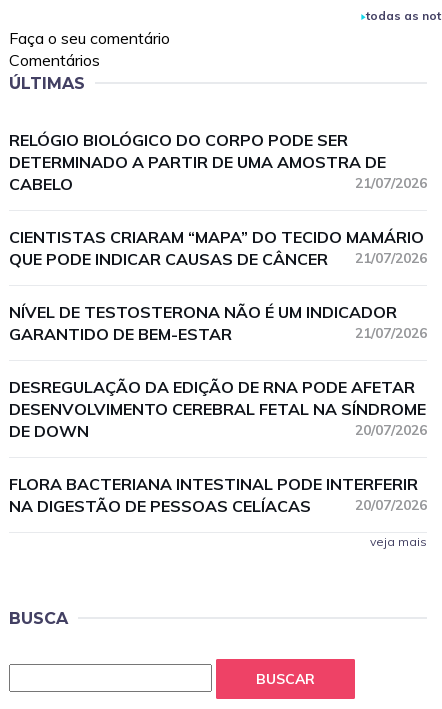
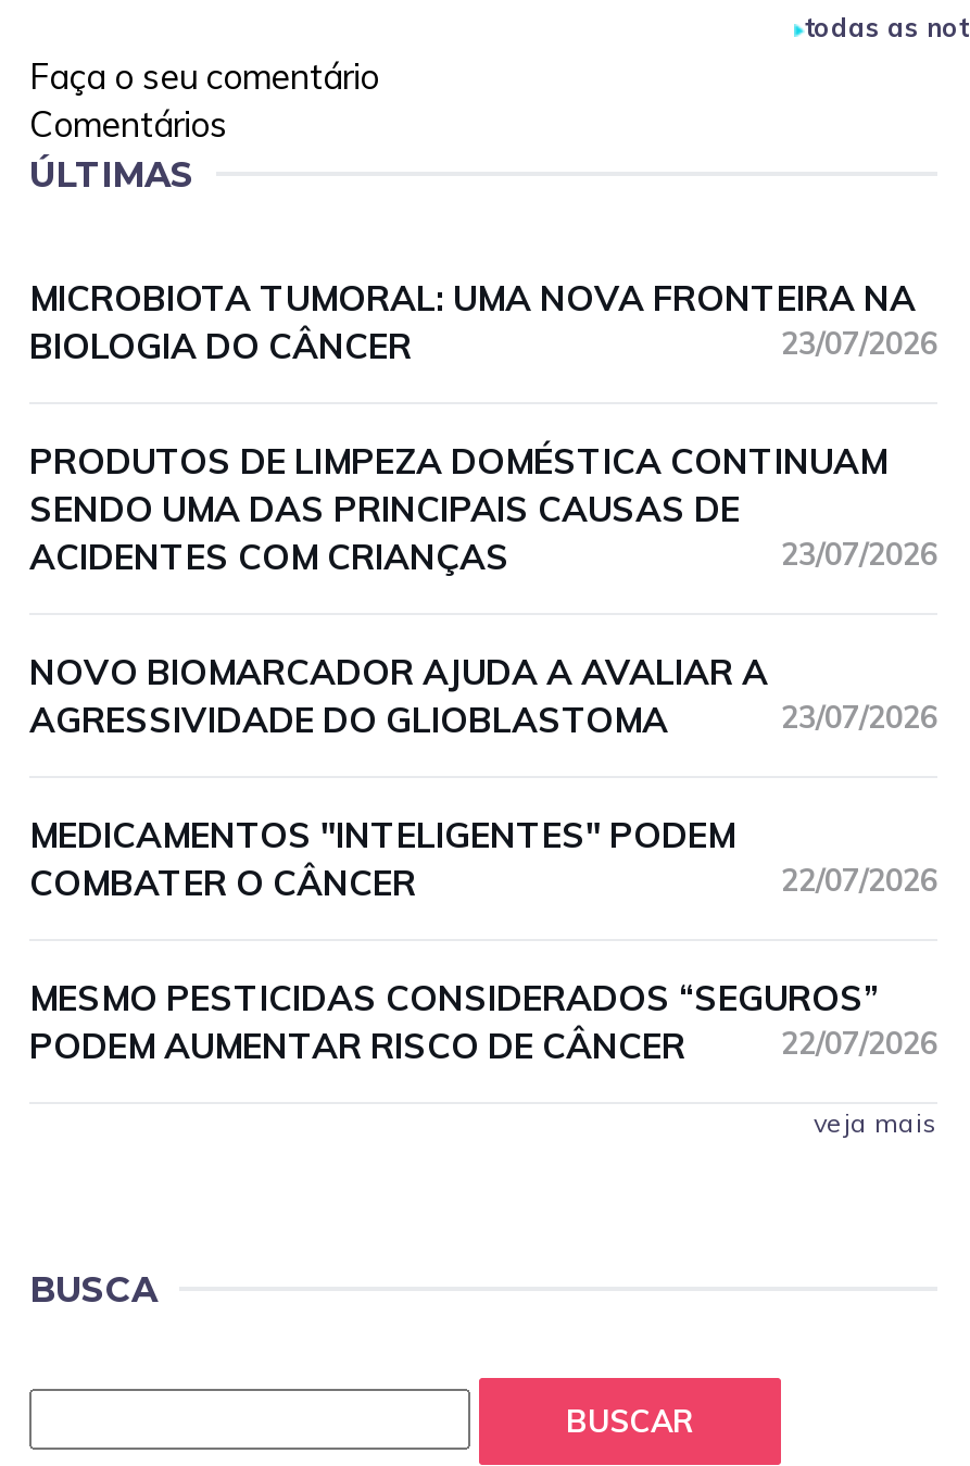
- RELÓGIO BIOLÓGICO DO CORPO PODE SER
- DETERMINADO A PARTIR DE UMA AMOSTRA DE
- CABELO
- 21/07/2026
+ MICROBIOTA TUMORAL: UMA NOVA FRONTEIRA NA
+ BIOLOGIA DO CÂNCER
+ 23/07/2026

- CIENTISTAS CRIARAM “MAPA” DO TECIDO MAMÁRIO
- QUE PODE INDICAR CAUSAS DE CÂNCER
- 21/07/2026
+ PRODUTOS DE LIMPEZA DOMÉSTICA CONTINUAM
+ SENDO UMA DAS PRINCIPAIS CAUSAS DE
+ ACIDENTES COM CRIANÇAS
+ 23/07/2026

- NÍVEL DE TESTOSTERONA NÃO É UM INDICADOR
- GARANTIDO DE BEM-ESTAR
- 21/07/2026
+ NOVO BIOMARCADOR AJUDA A AVALIAR A
+ AGRESSIVIDADE DO GLIOBLASTOMA
+ 23/07/2026

- DESREGULAÇÃO DA EDIÇÃO DE RNA PODE AFETAR
- DESENVOLVIMENTO CEREBRAL FETAL NA SÍNDROME
- DE DOWN
- 20/07/2026
+ MEDICAMENTOS "INTELIGENTES" PODEM
+ COMBATER O CÂNCER
+ 22/07/2026

- FLORA BACTERIANA INTESTINAL PODE INTERFERIR
- NA DIGESTÃO DE PESSOAS CELÍACAS
- 20/07/2026
+ MESMO PESTICIDAS CONSIDERADOS “SEGUROS”
+ PODEM AUMENTAR RISCO DE CÂNCER
+ 22/07/2026
